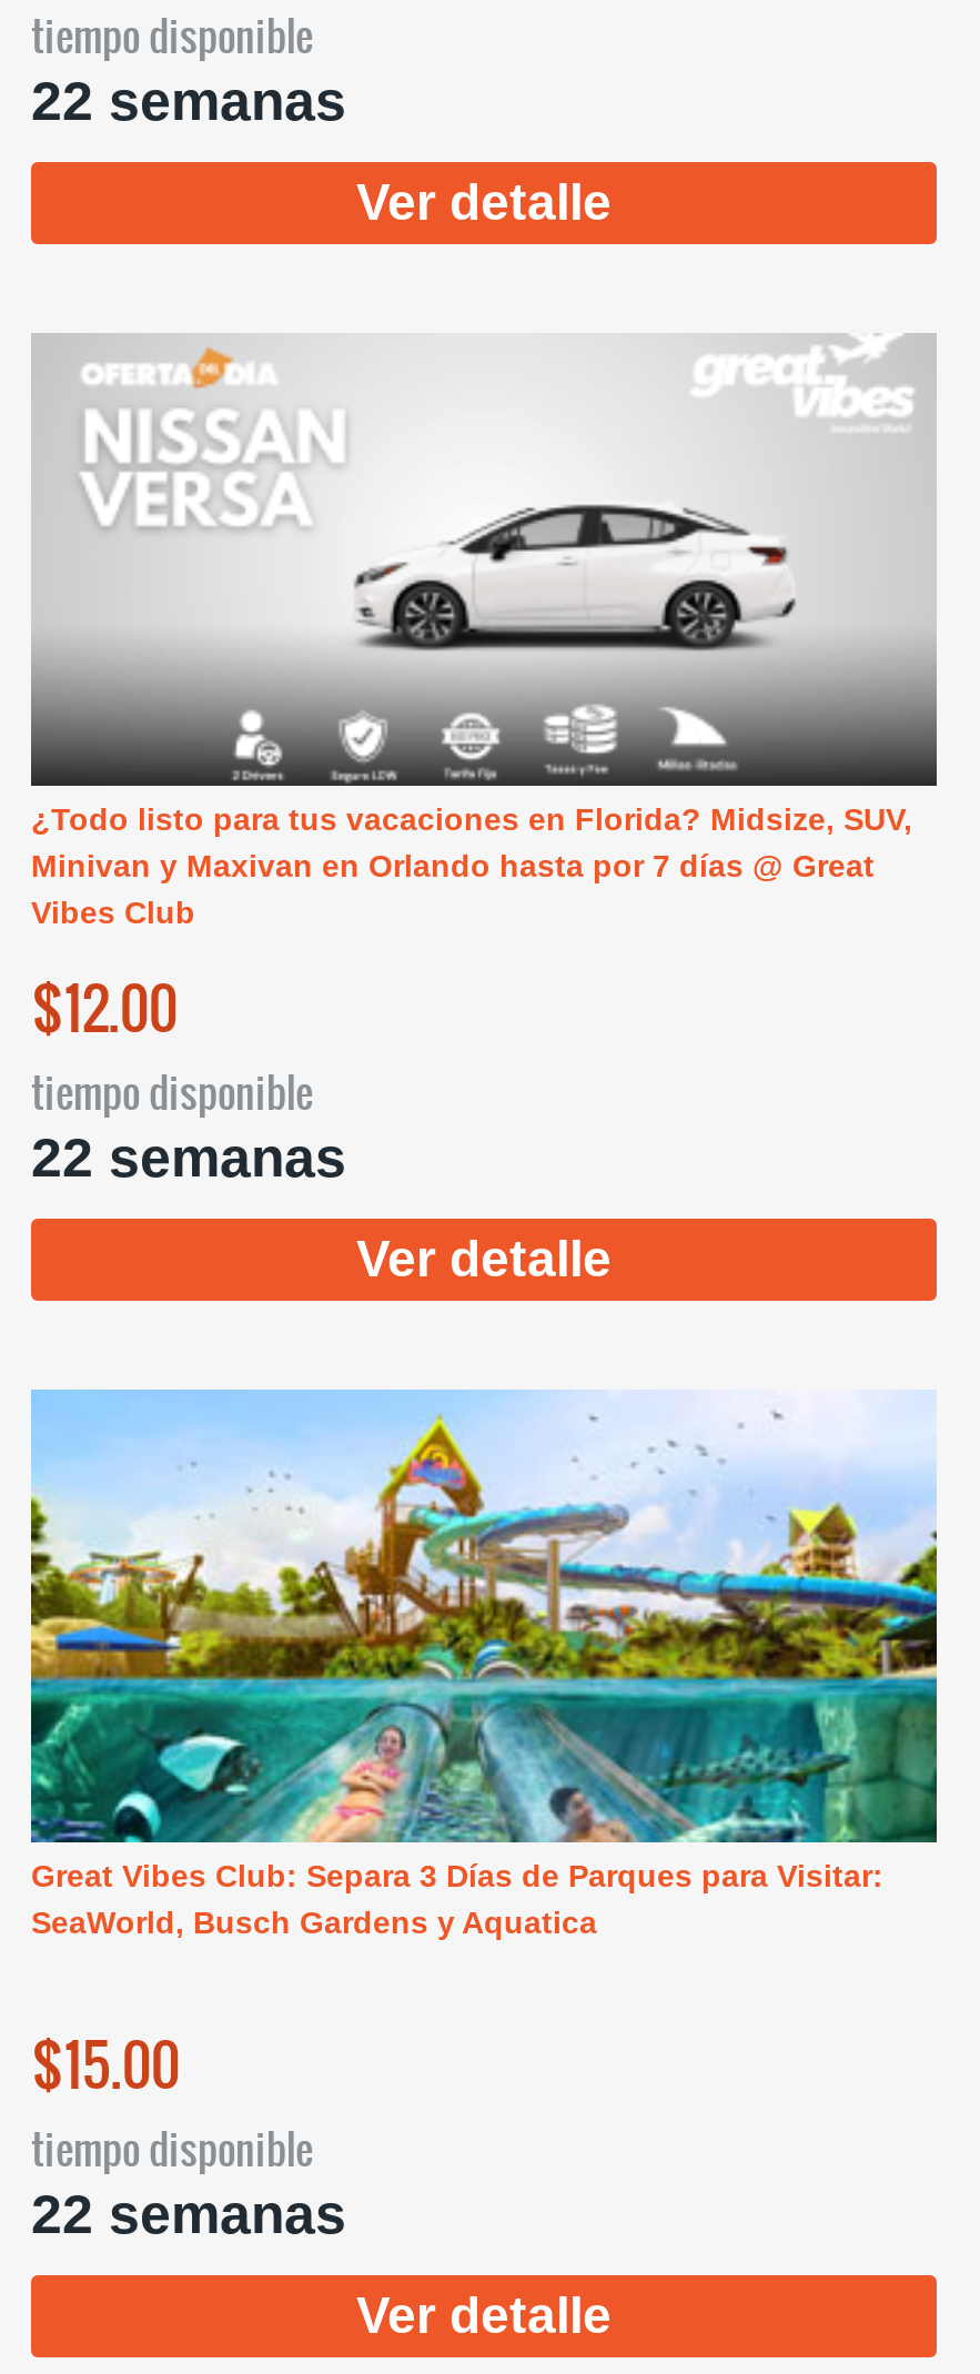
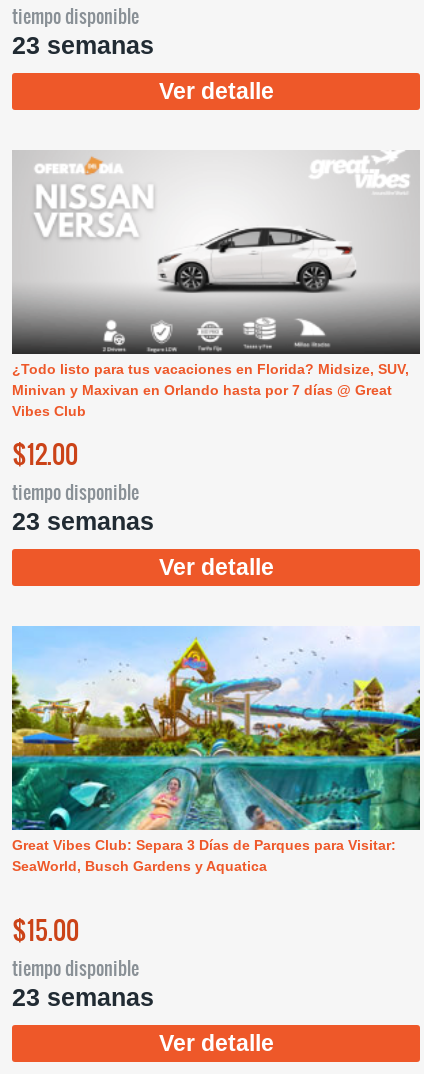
- 22 semanas
+ 23 semanas

- 22 semanas
+ 23 semanas

- 22 semanas
+ 23 semanas
